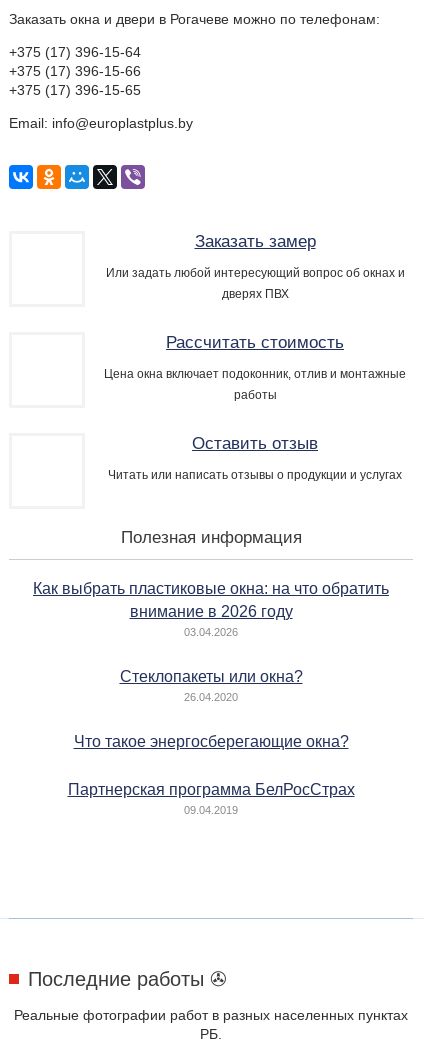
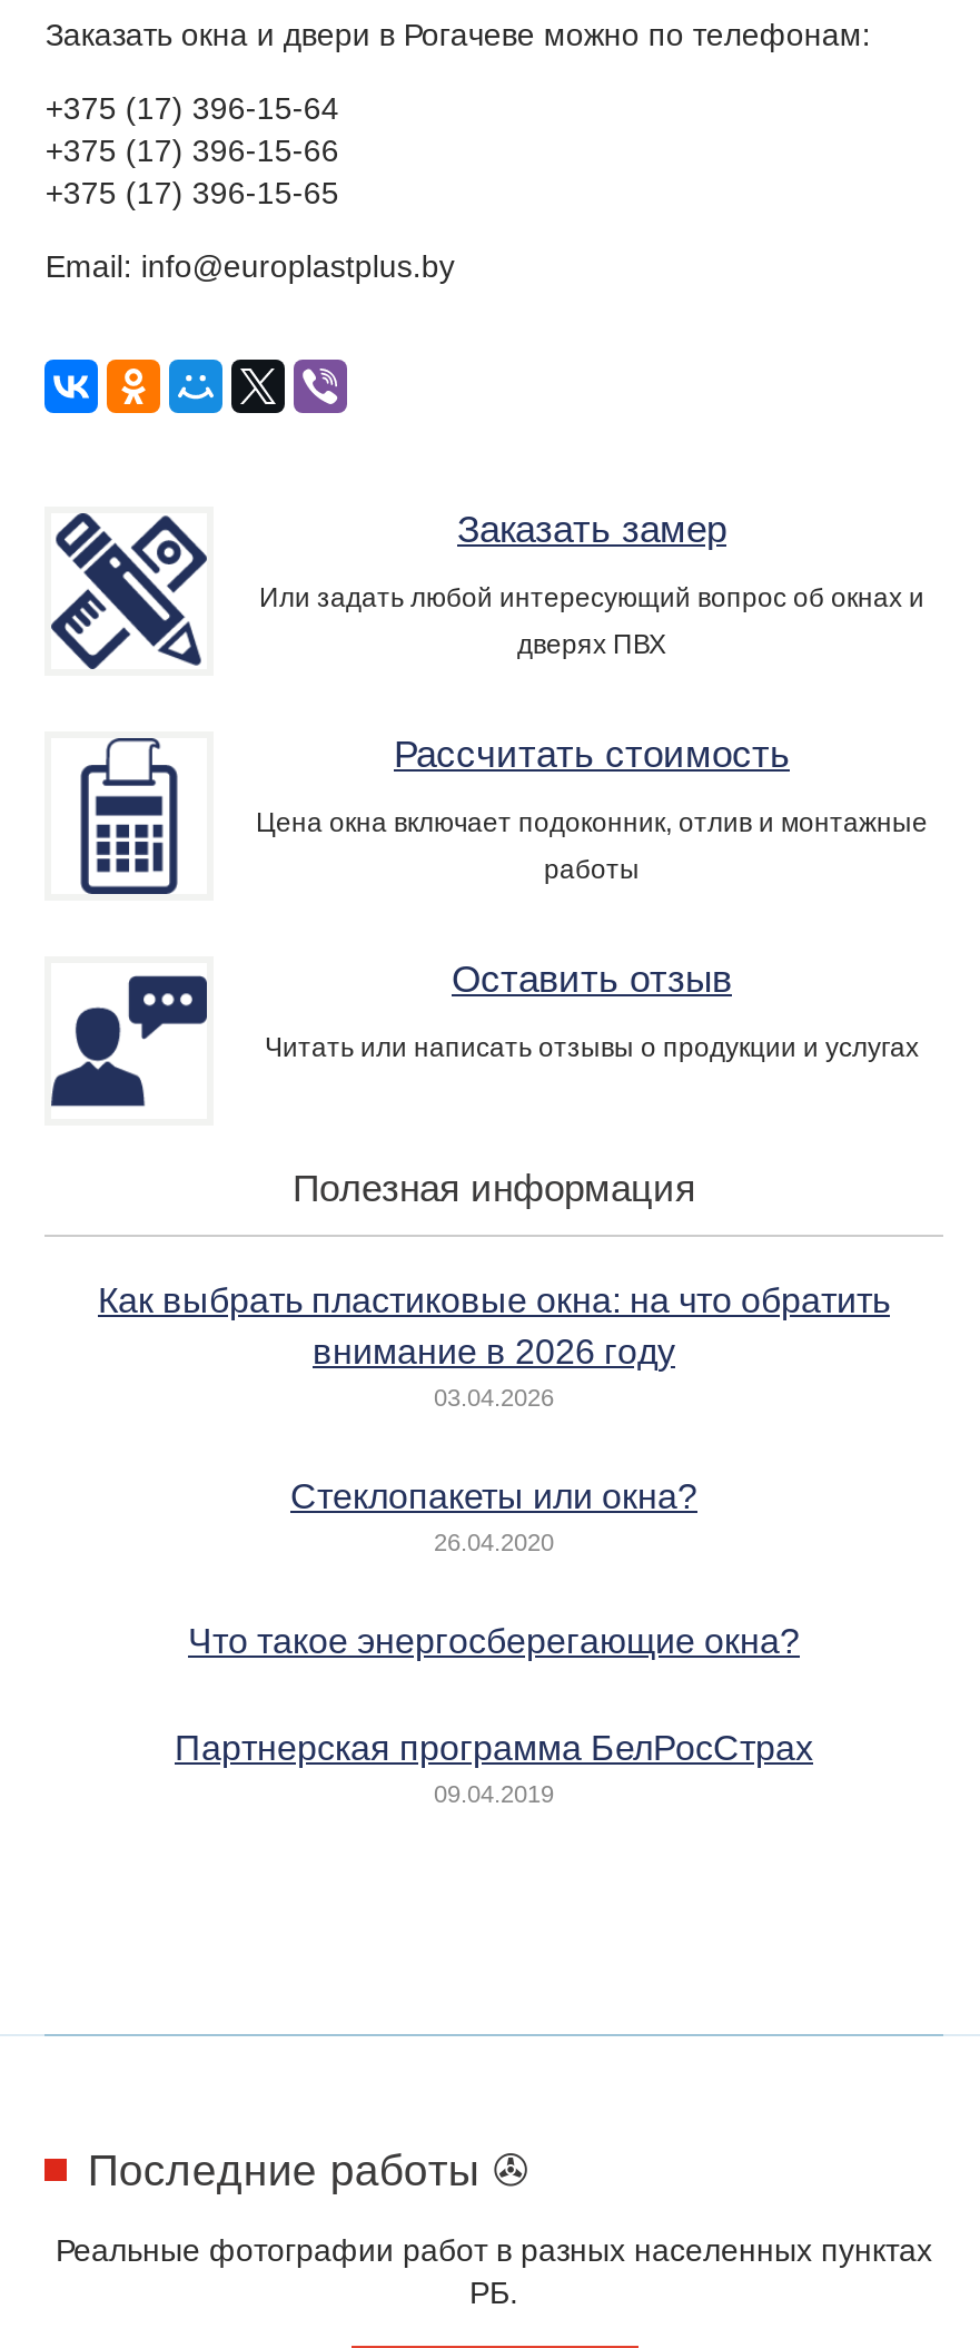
+ [image]

+ [image]

+ [image]
